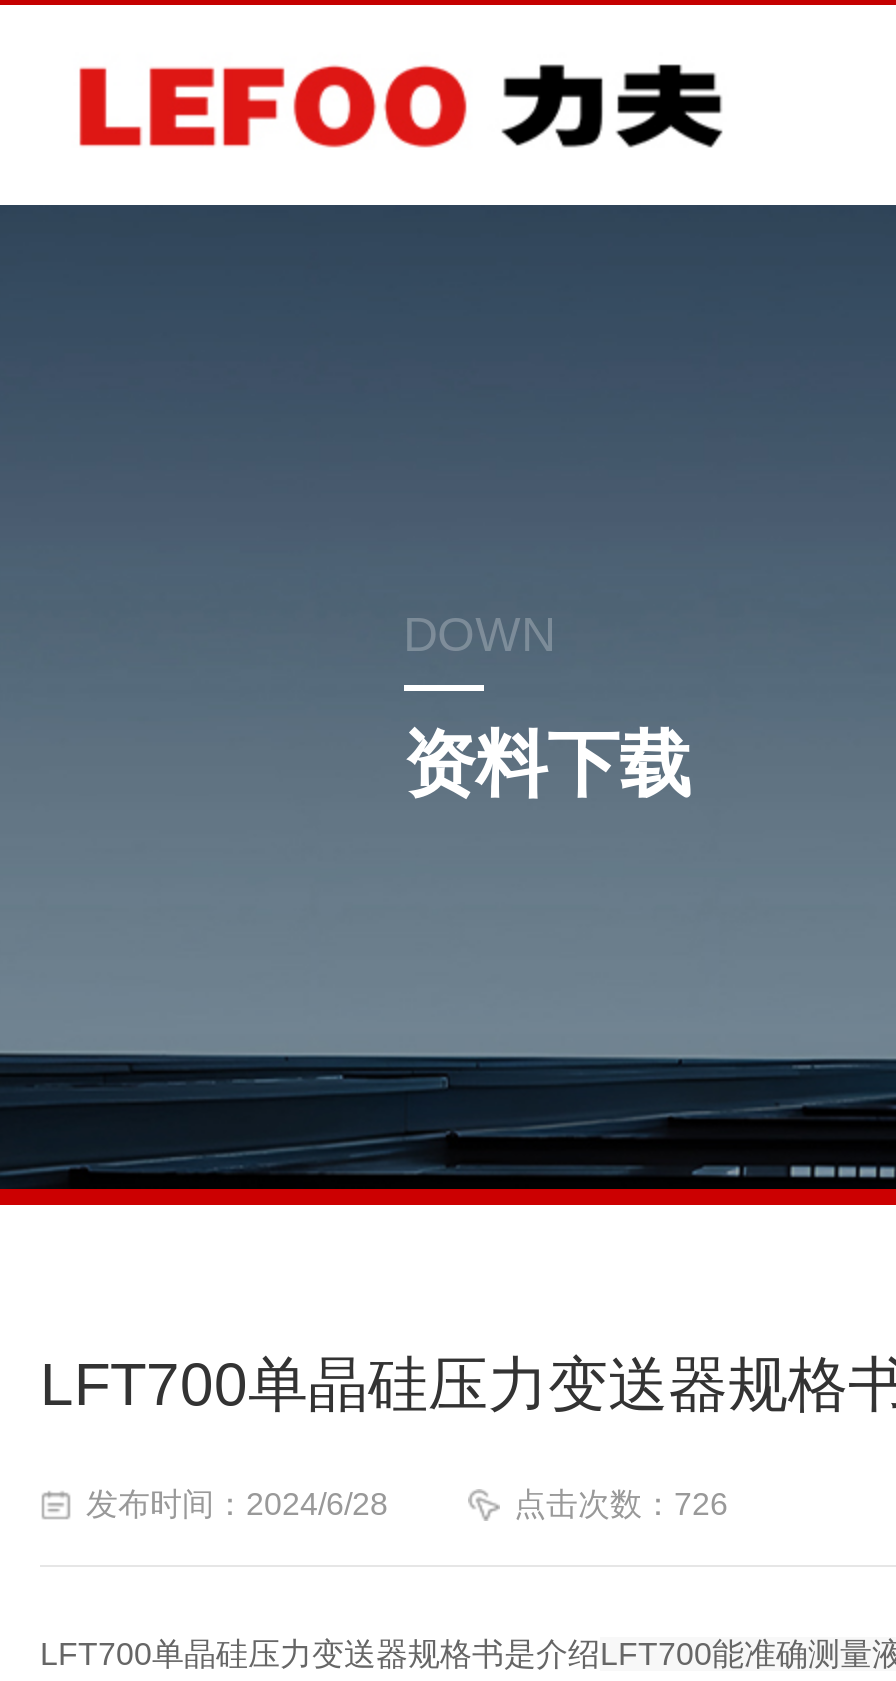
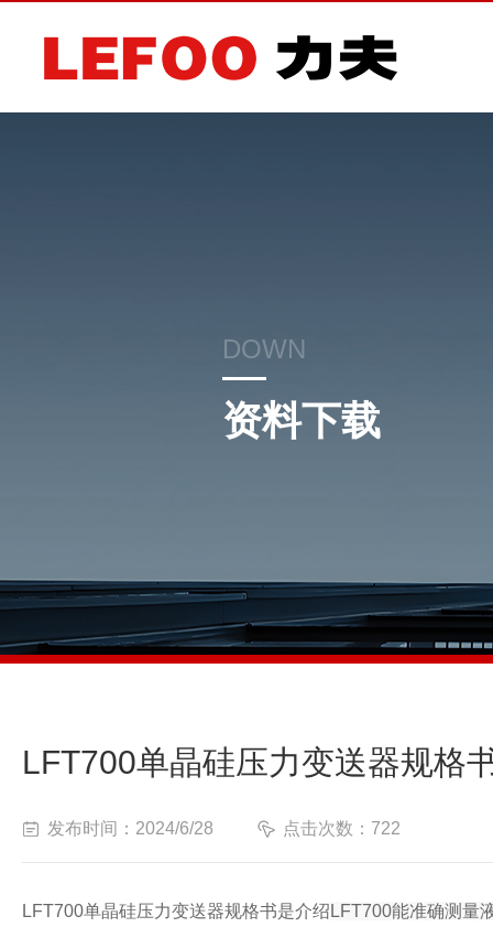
- 点击次数：726
+ 点击次数：722
